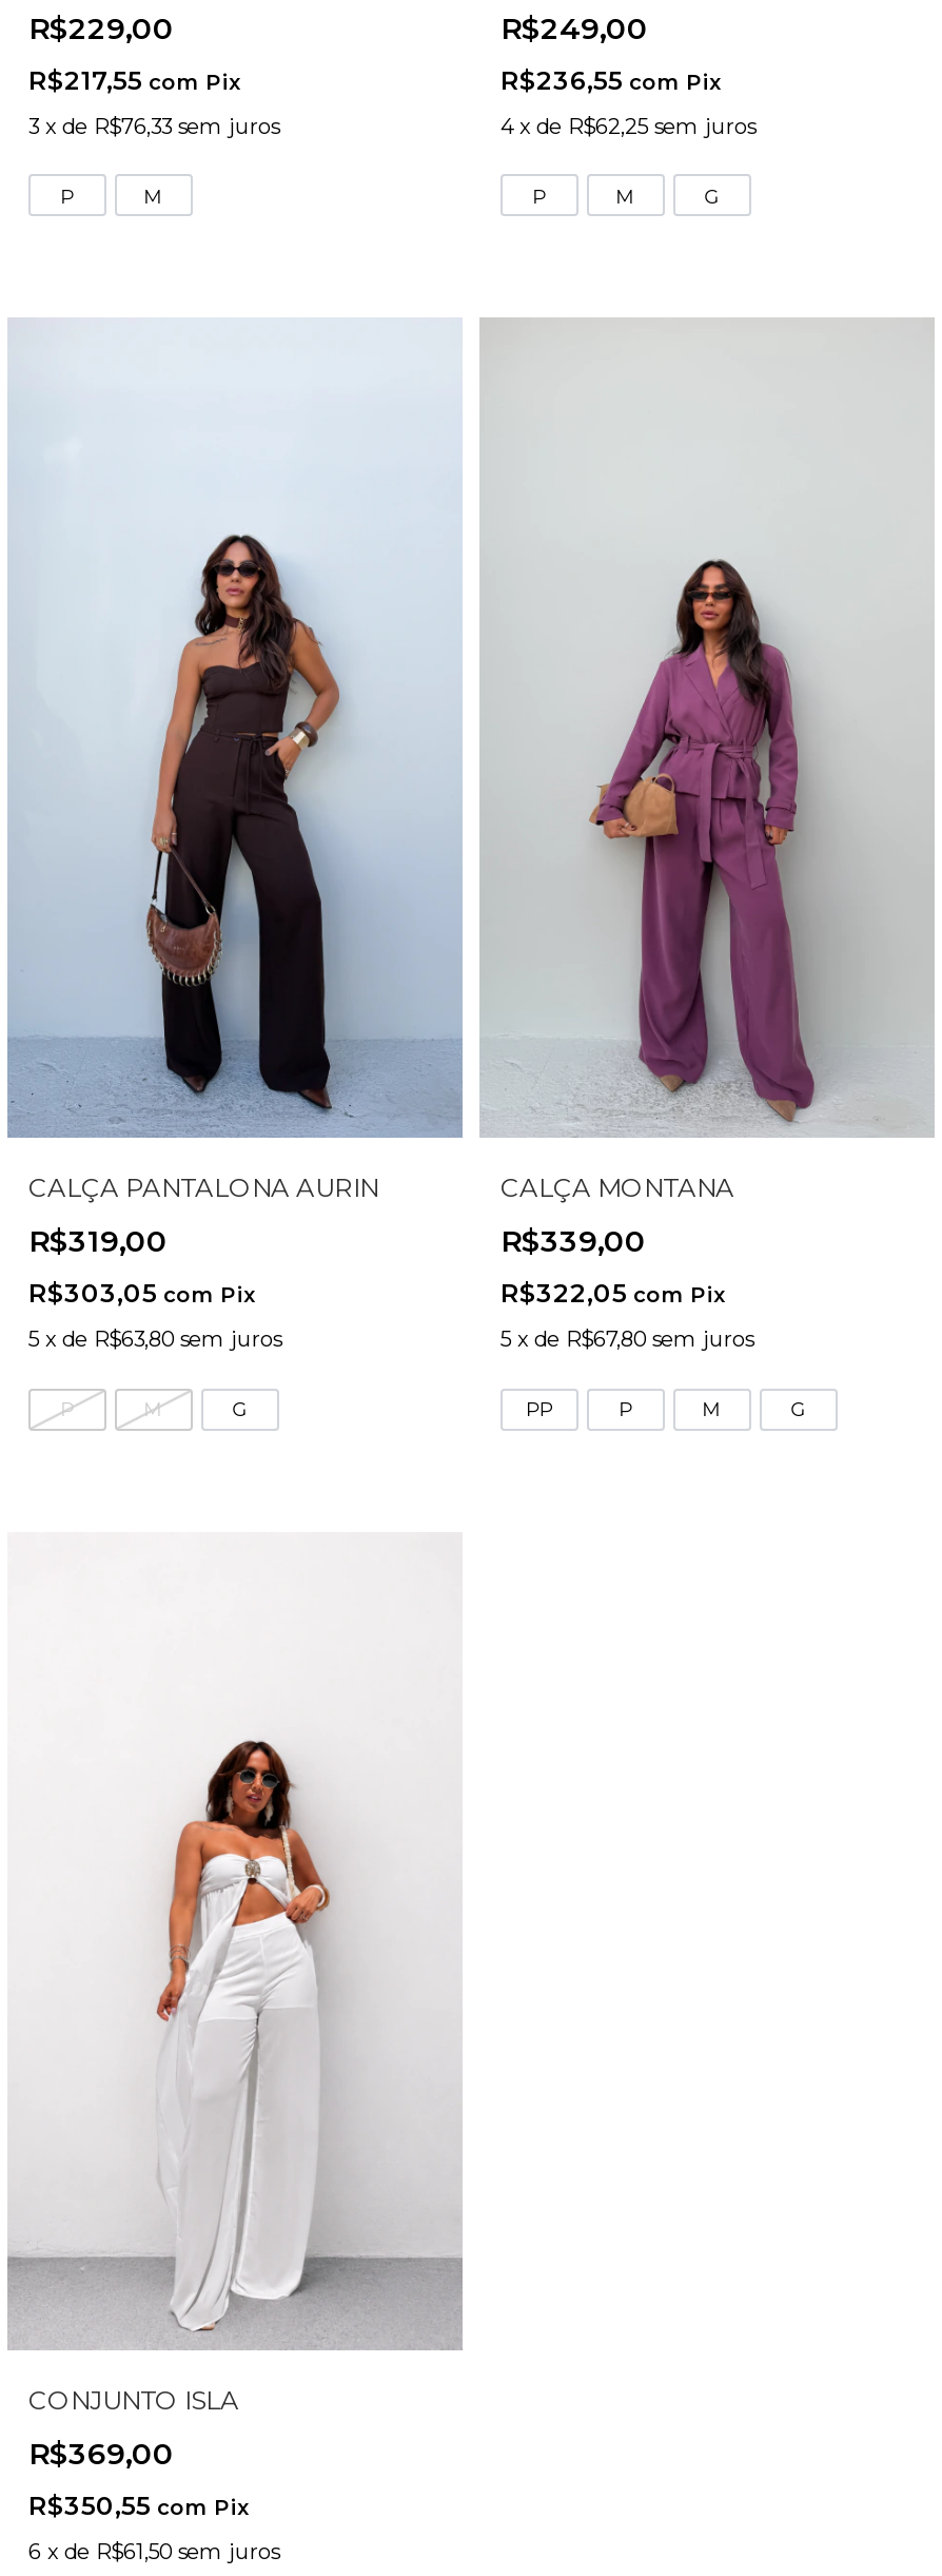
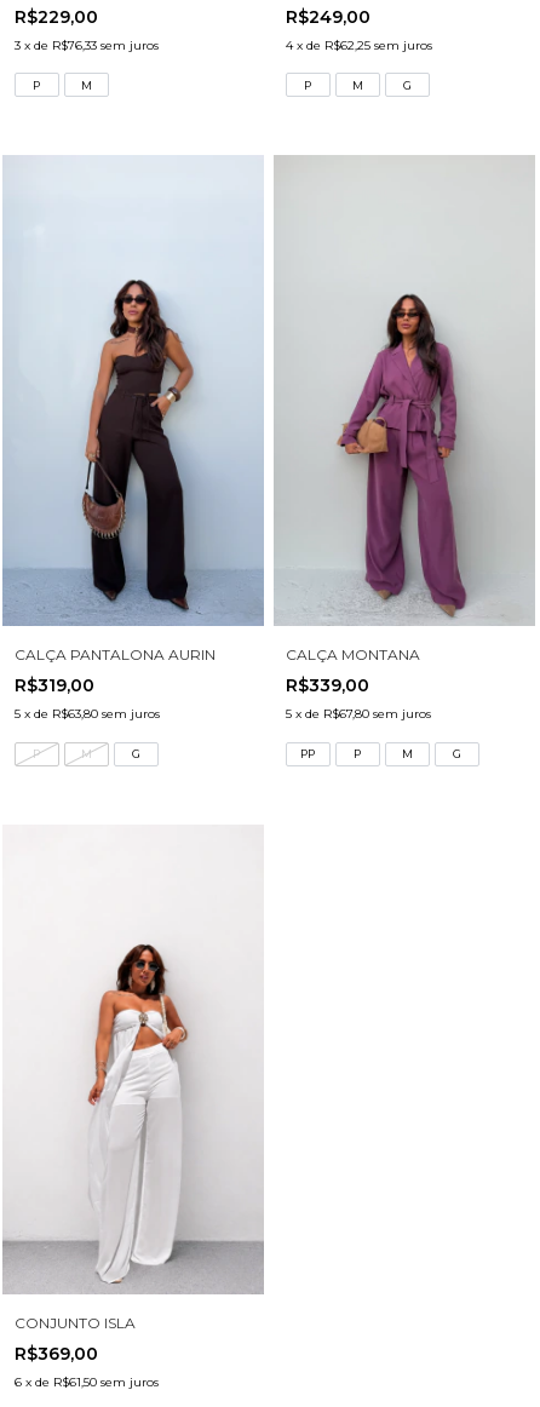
- R$217,55 com Pix

- R$236,55 com Pix

- R$303,05 com Pix

- R$322,05 com Pix

- R$350,55 com Pix
